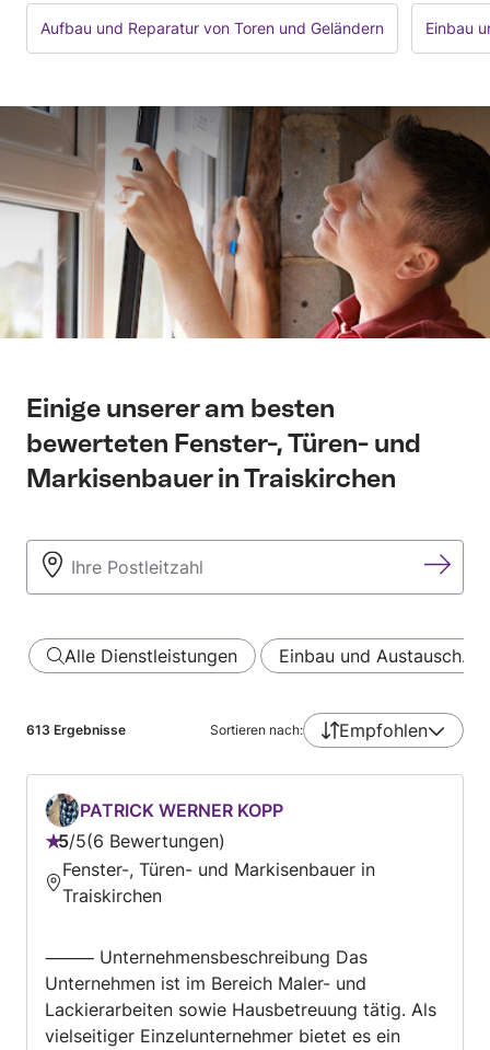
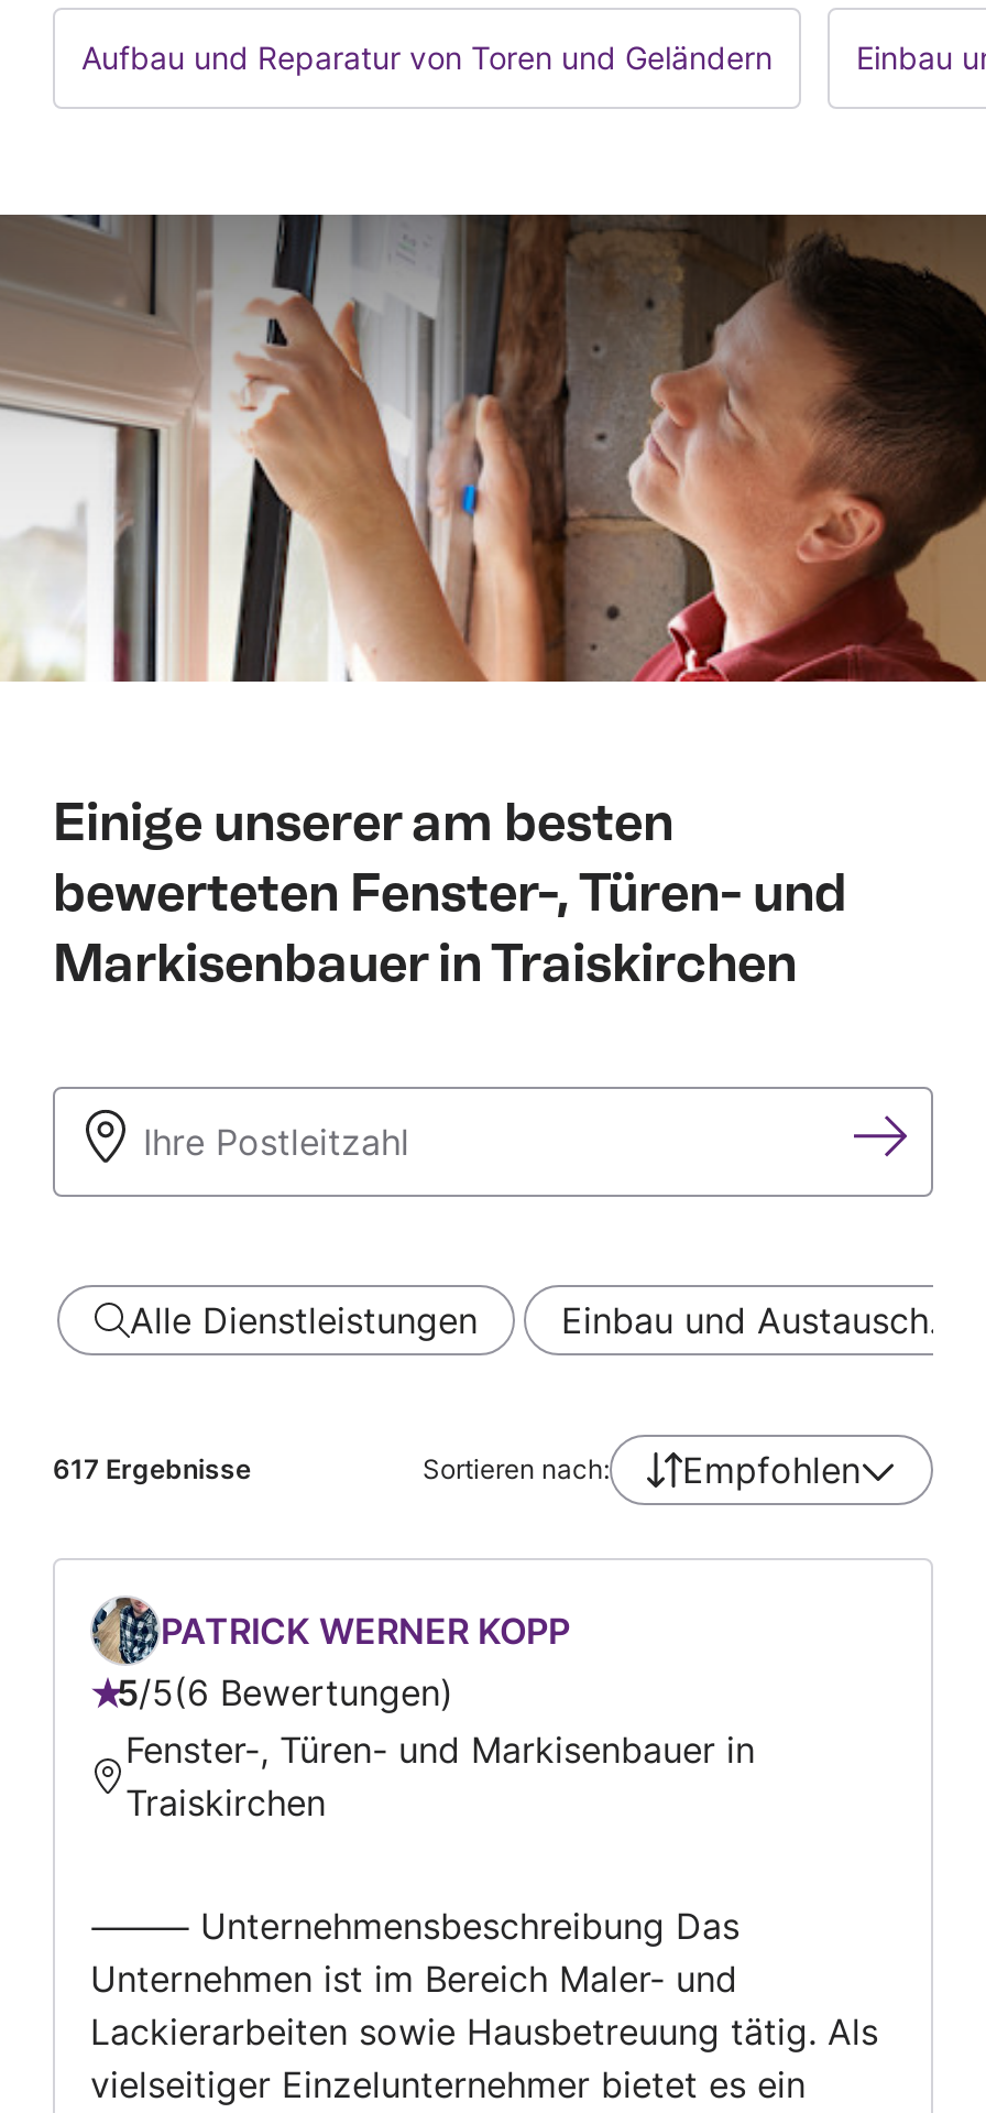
- 613 Ergebnisse
+ 617 Ergebnisse
